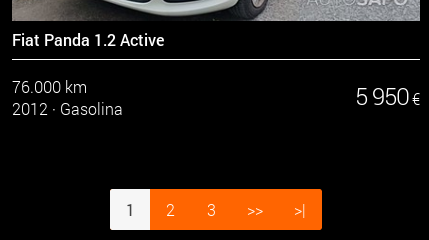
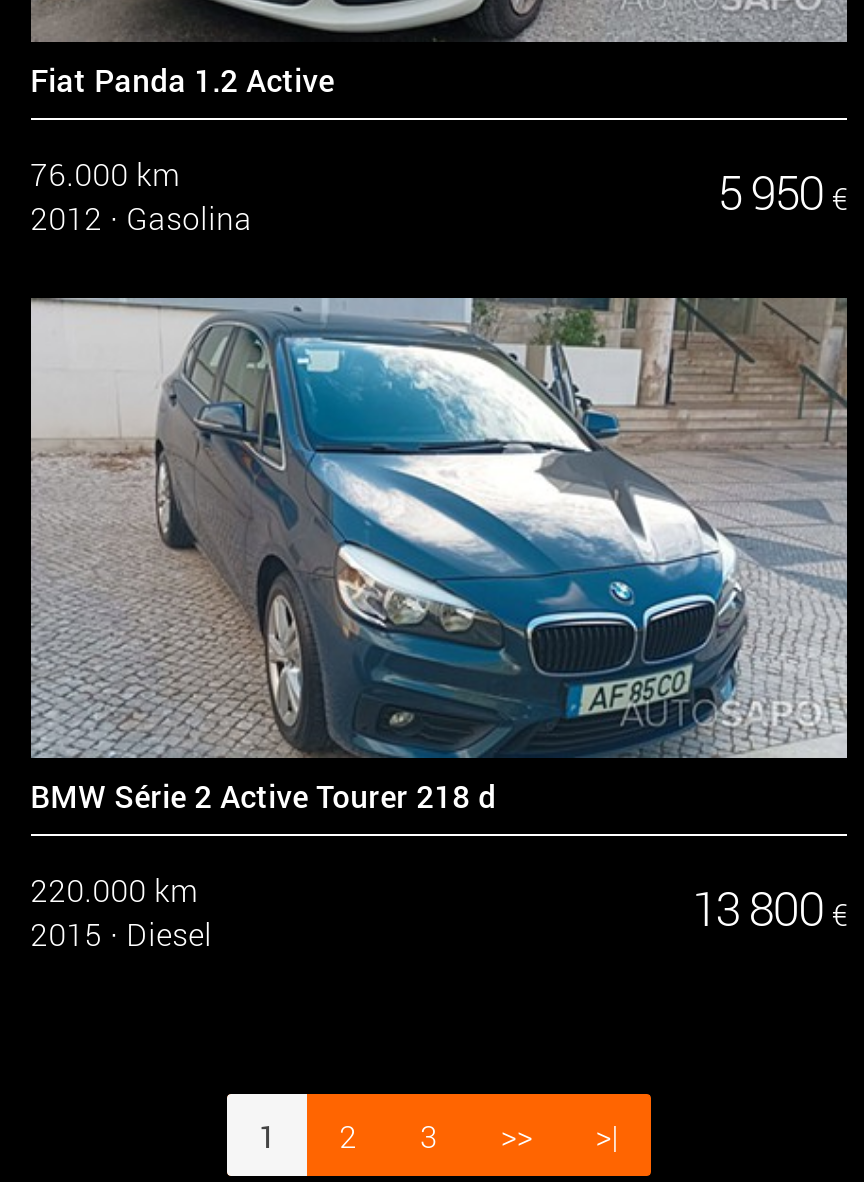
+ [image]
+ BMW Série 2 Active Tourer 218 d
+ 220.000 km
+ 2015 · Diesel
+ 13 800 €
